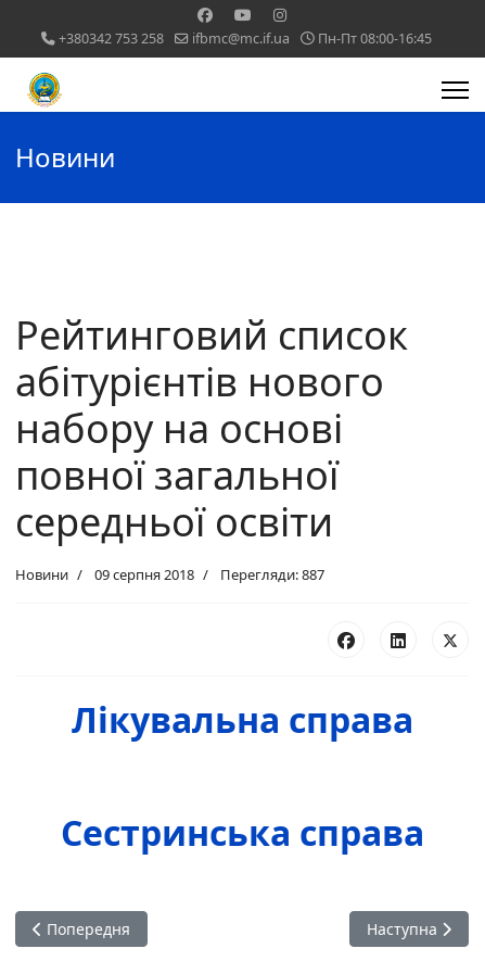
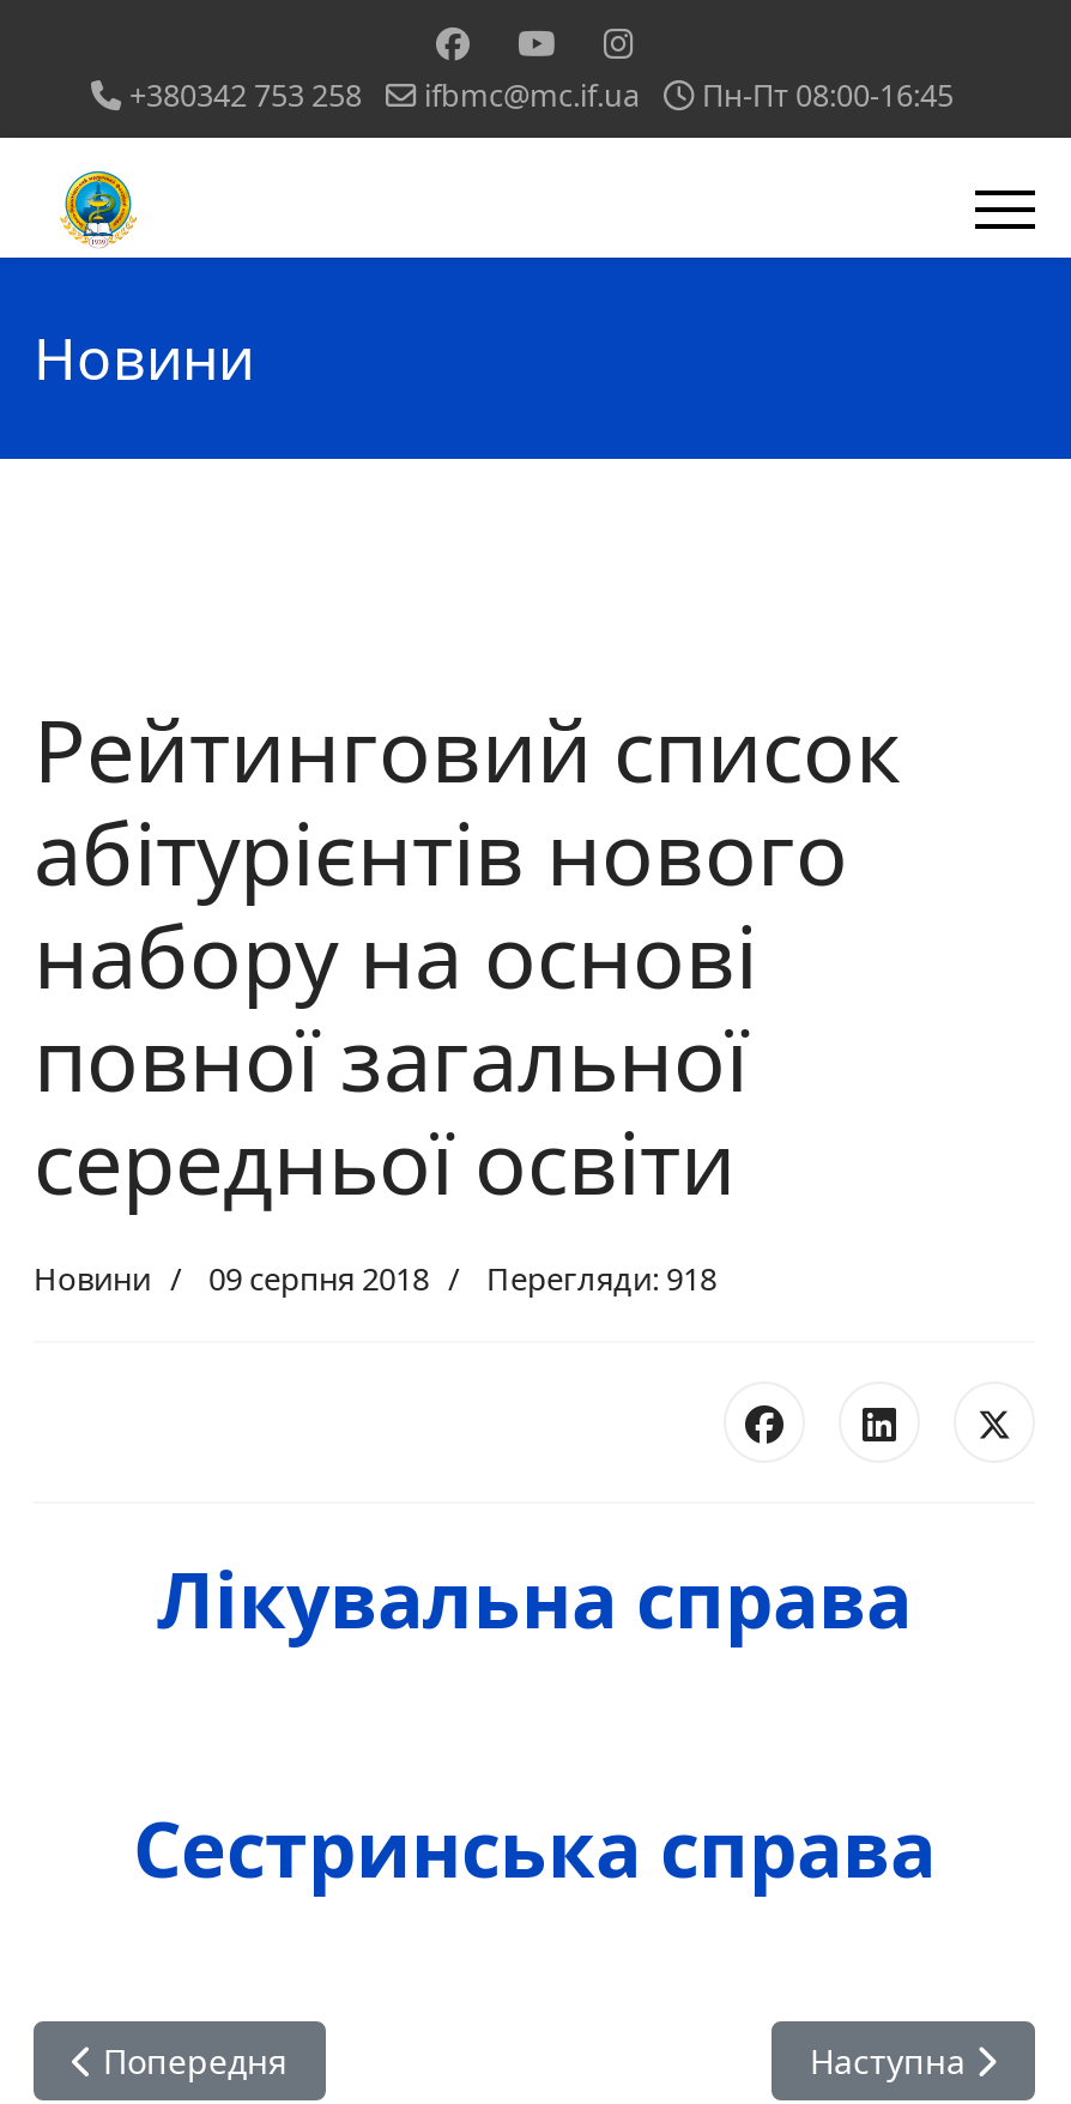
- Новини 09 серпня 2018 Перегляди: 887
+ Новини 09 серпня 2018 Перегляди: 918
